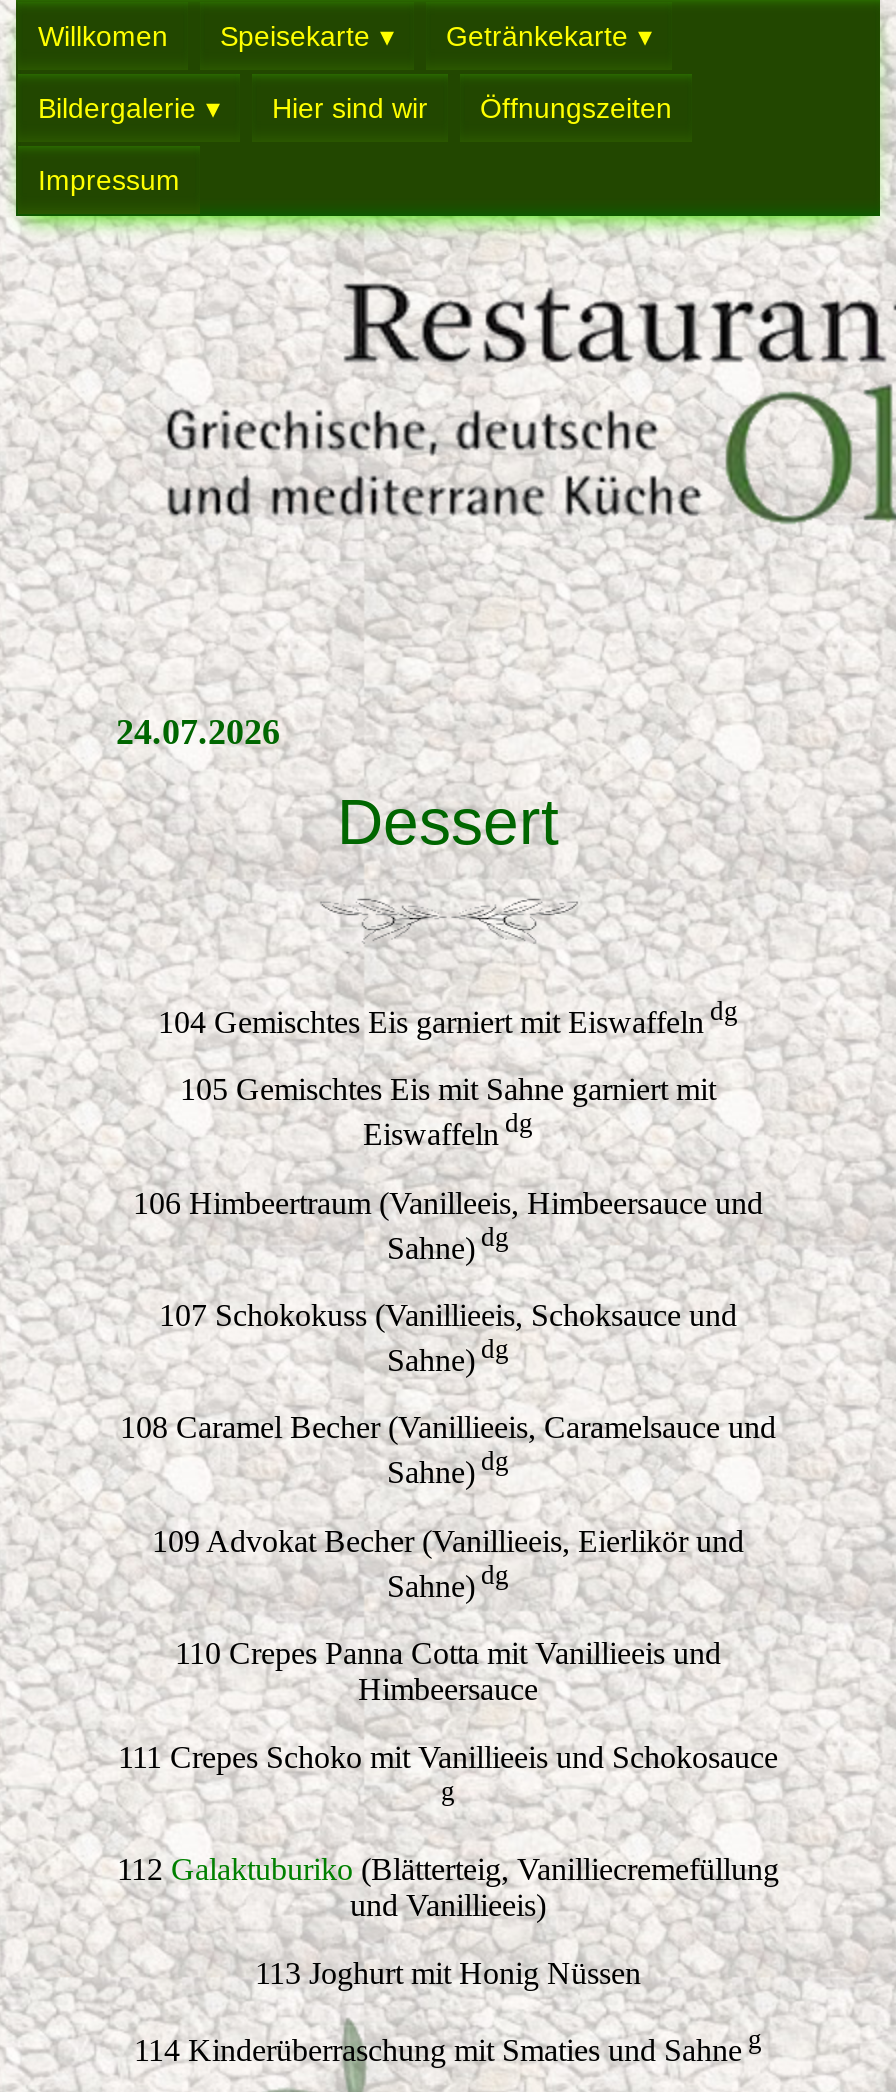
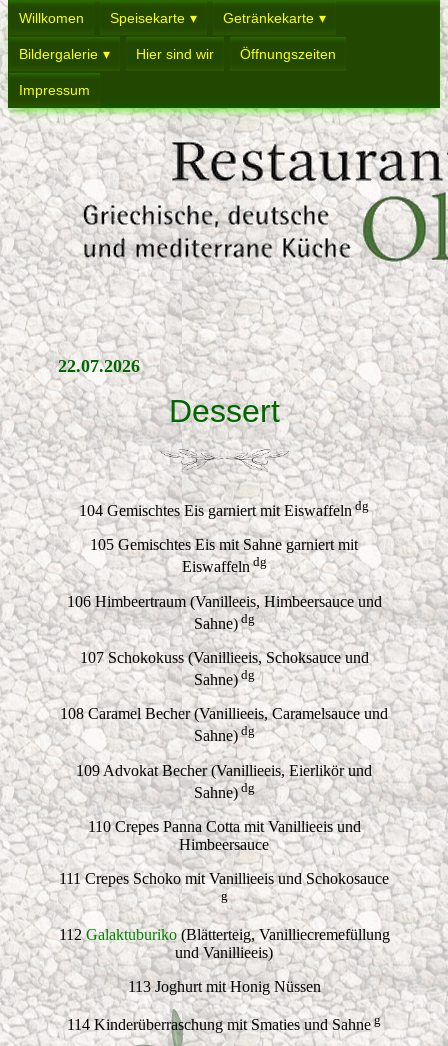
- 24.07.2026
+ 22.07.2026
